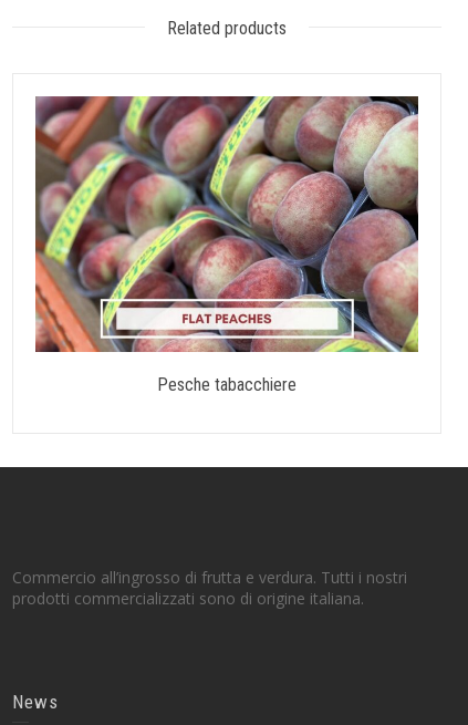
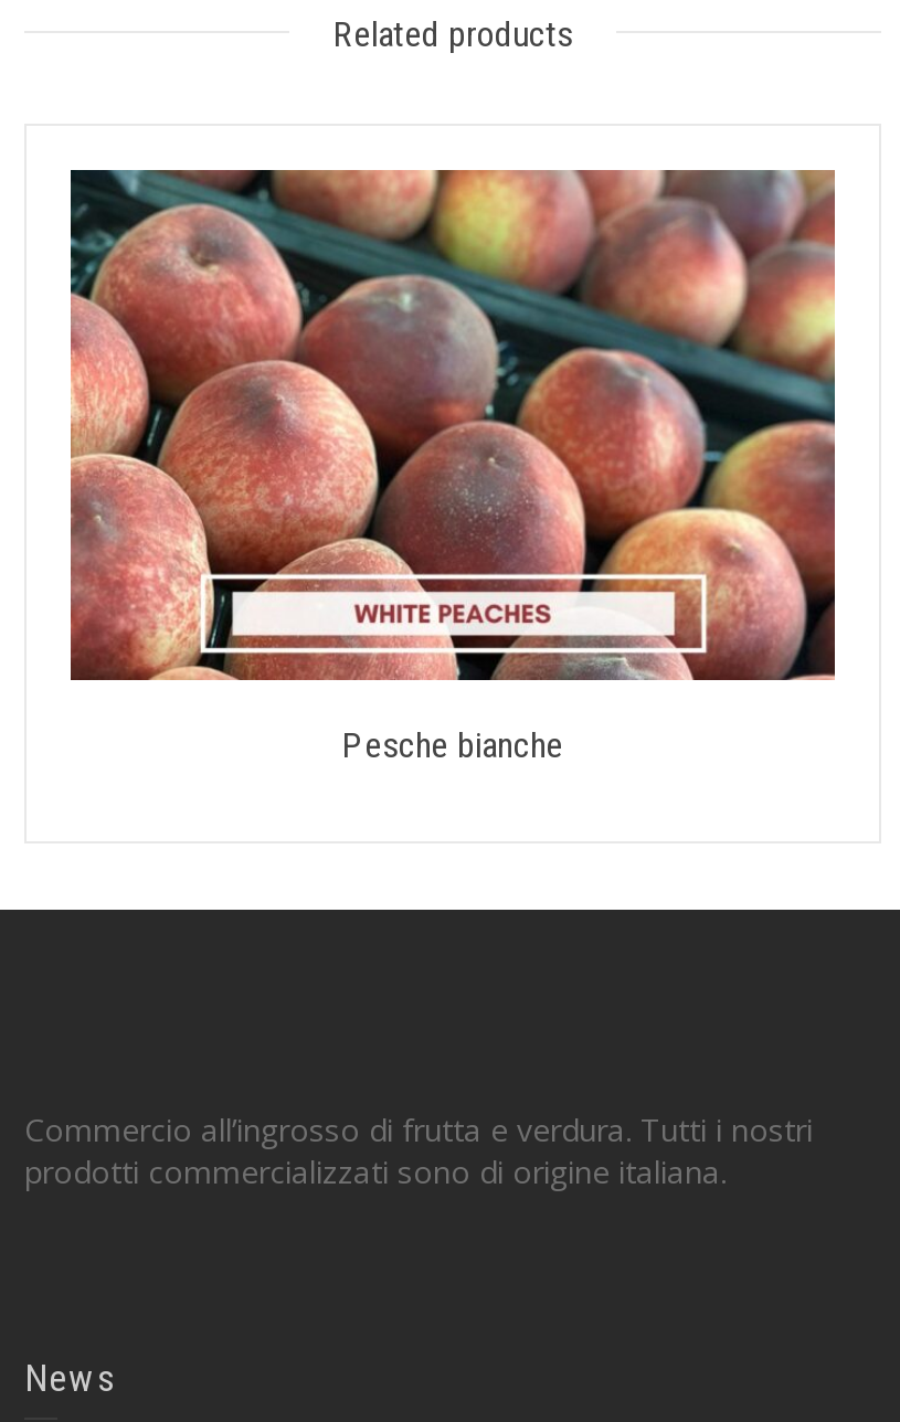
- [image]
- Pesche tabacchiere
+ [image]
+ Pesche bianche
